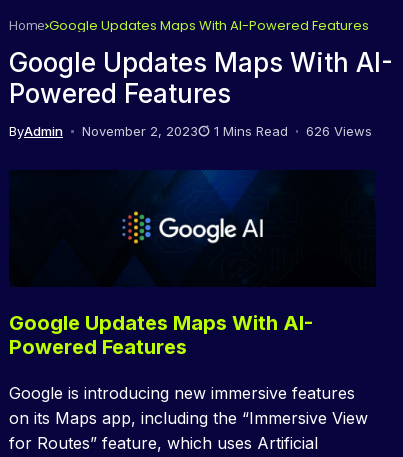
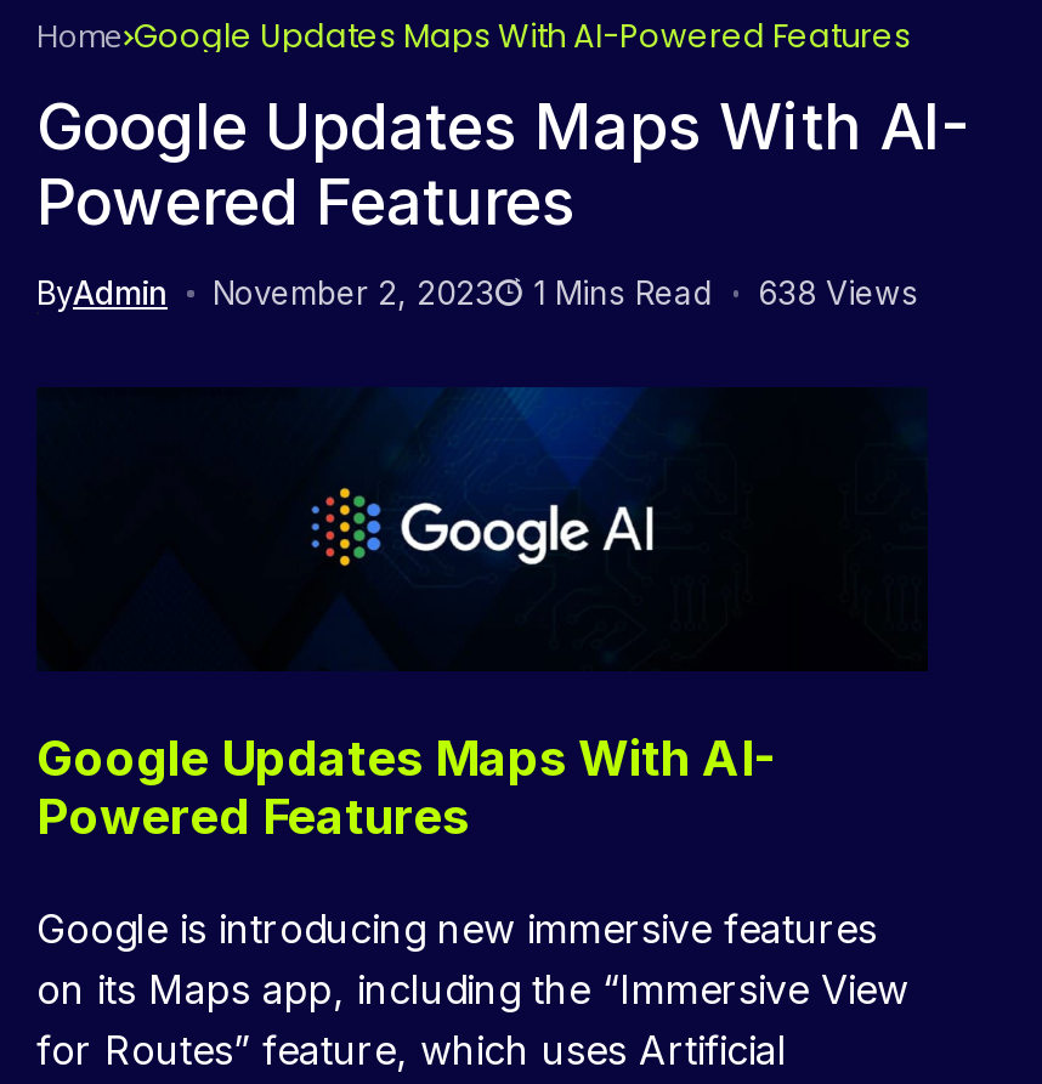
- ByAdmin November 2, 2023 1 Mins Read 626 Views
+ ByAdmin November 2, 2023 1 Mins Read 638 Views
